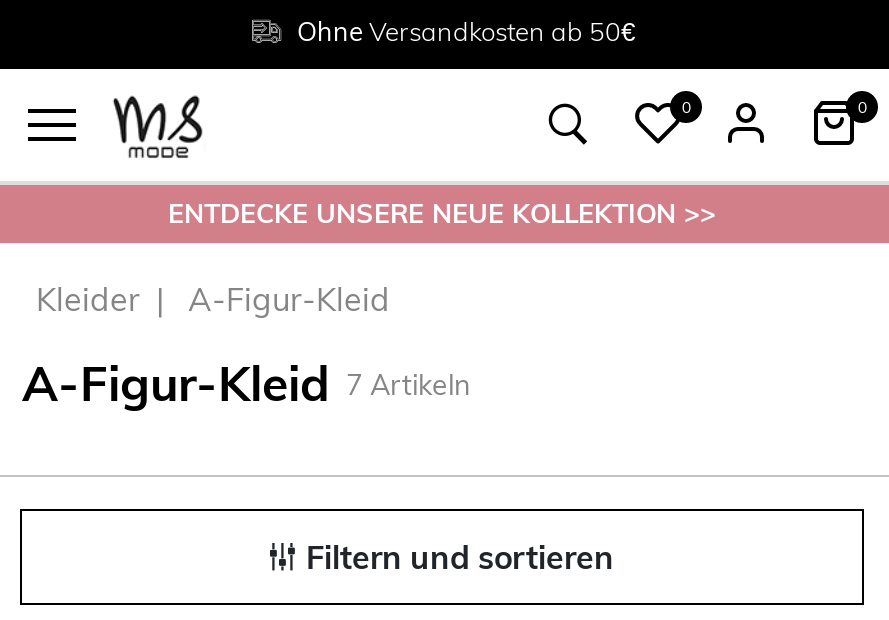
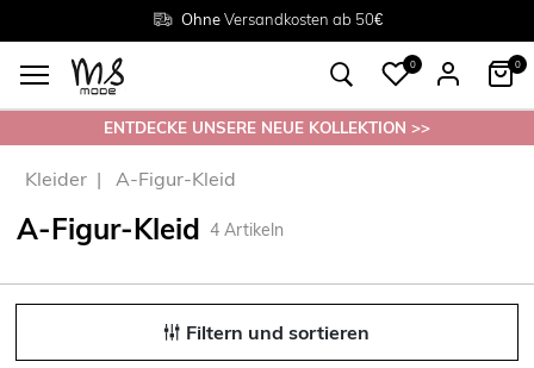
- A-Figur-Kleid 7Artikeln
+ A-Figur-Kleid 4Artikeln
